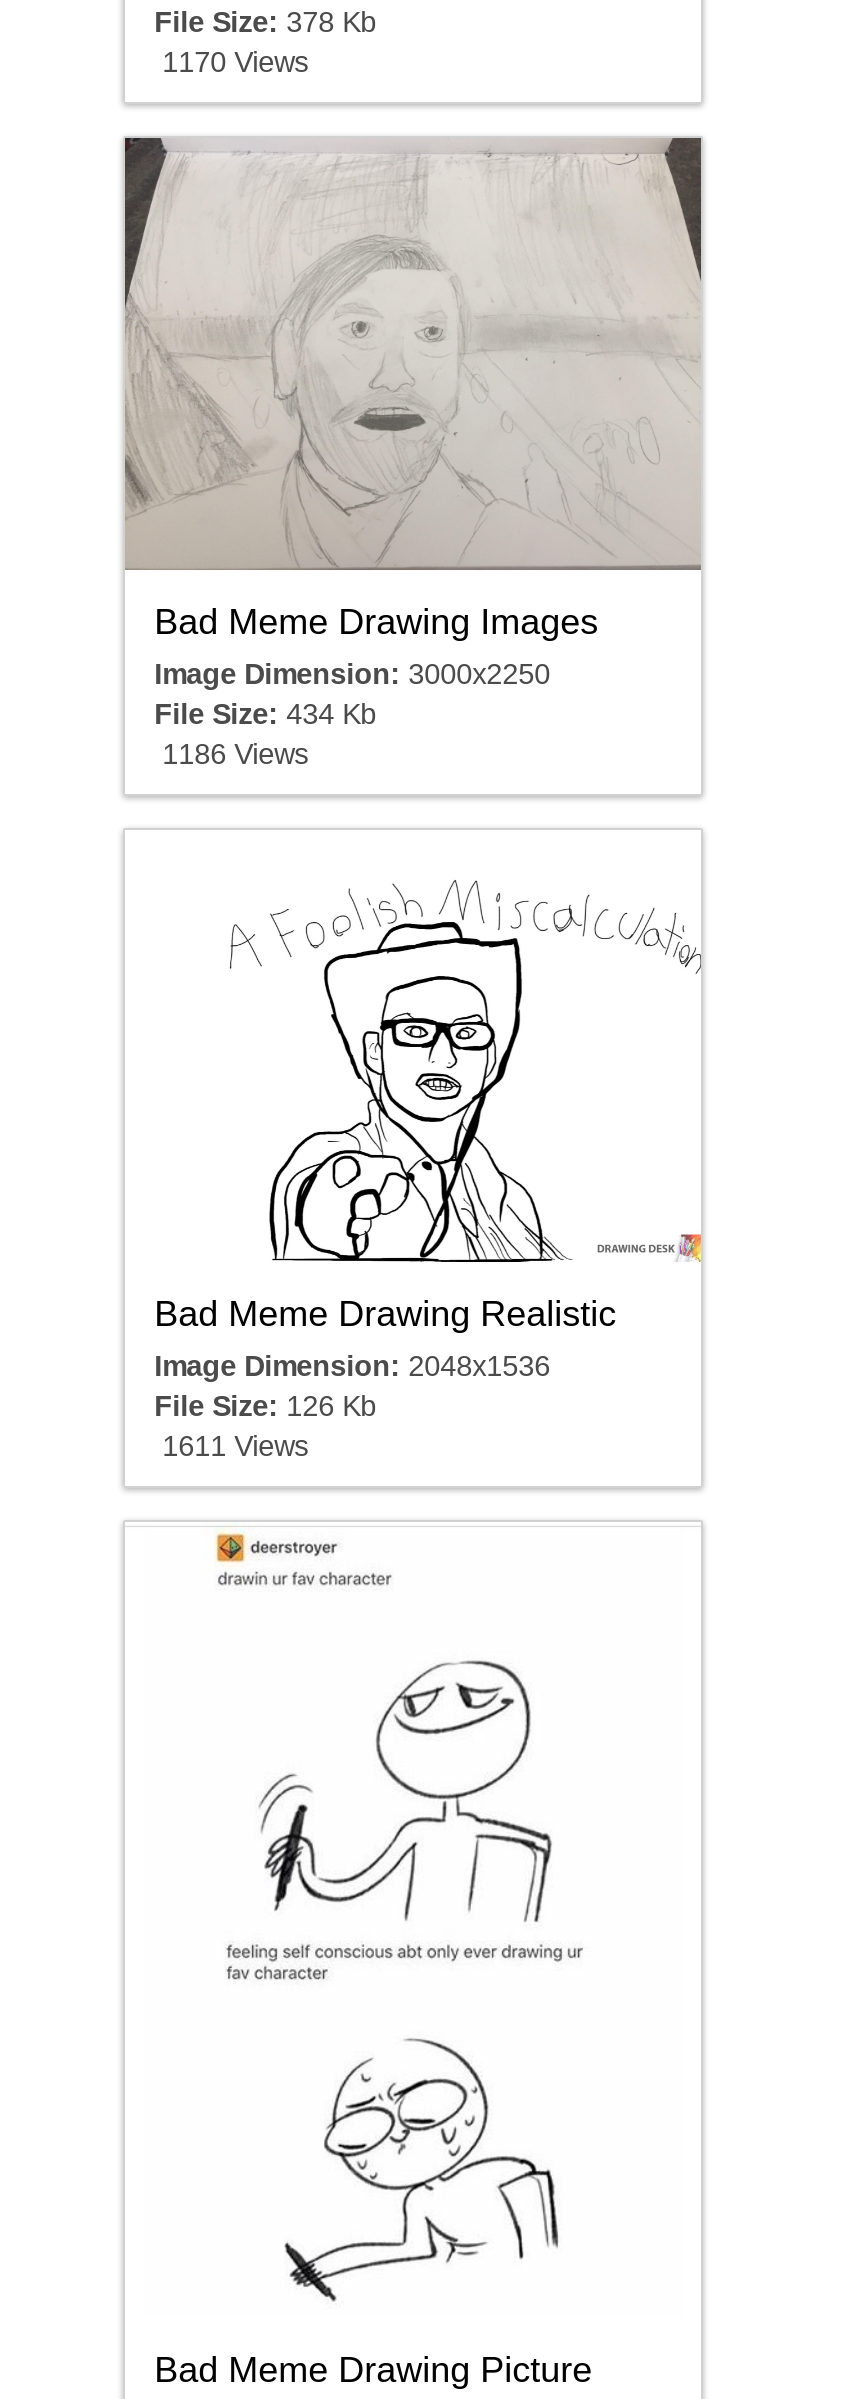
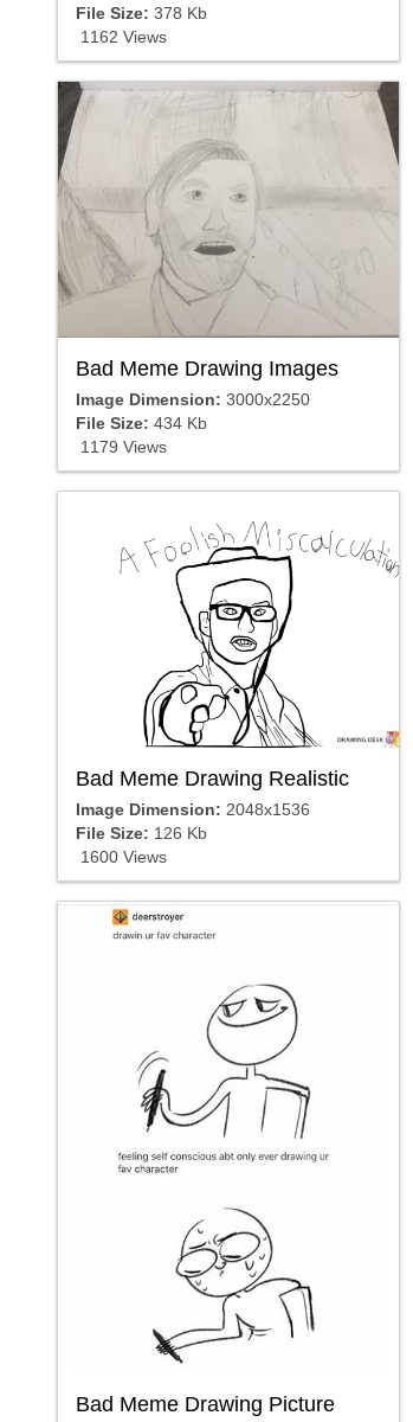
- 1170 Views
+ 1162 Views

- 1186 Views
+ 1179 Views

- 1611 Views
+ 1600 Views
